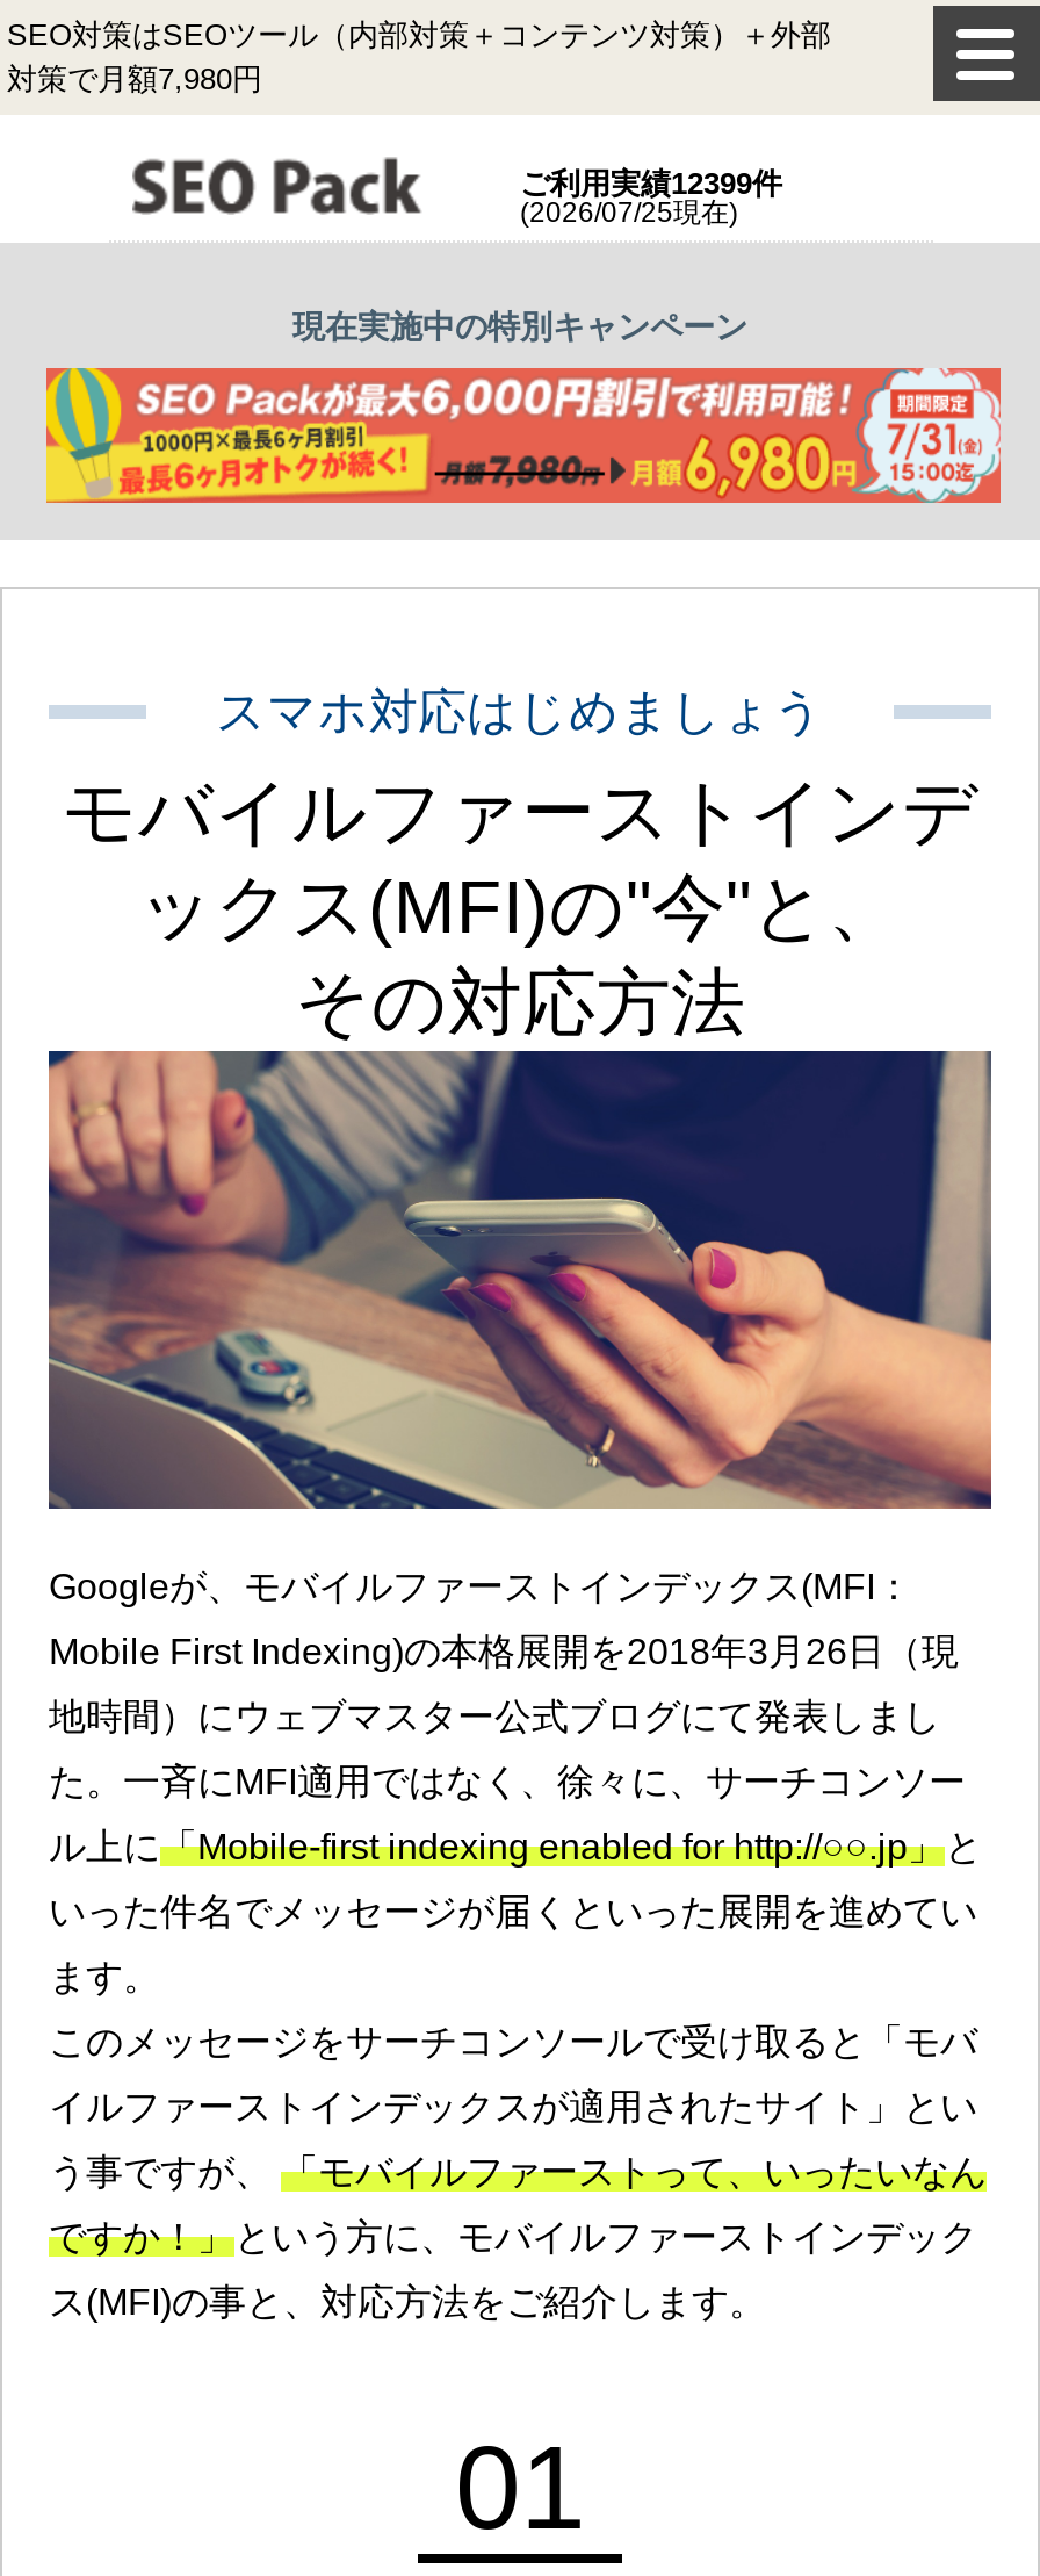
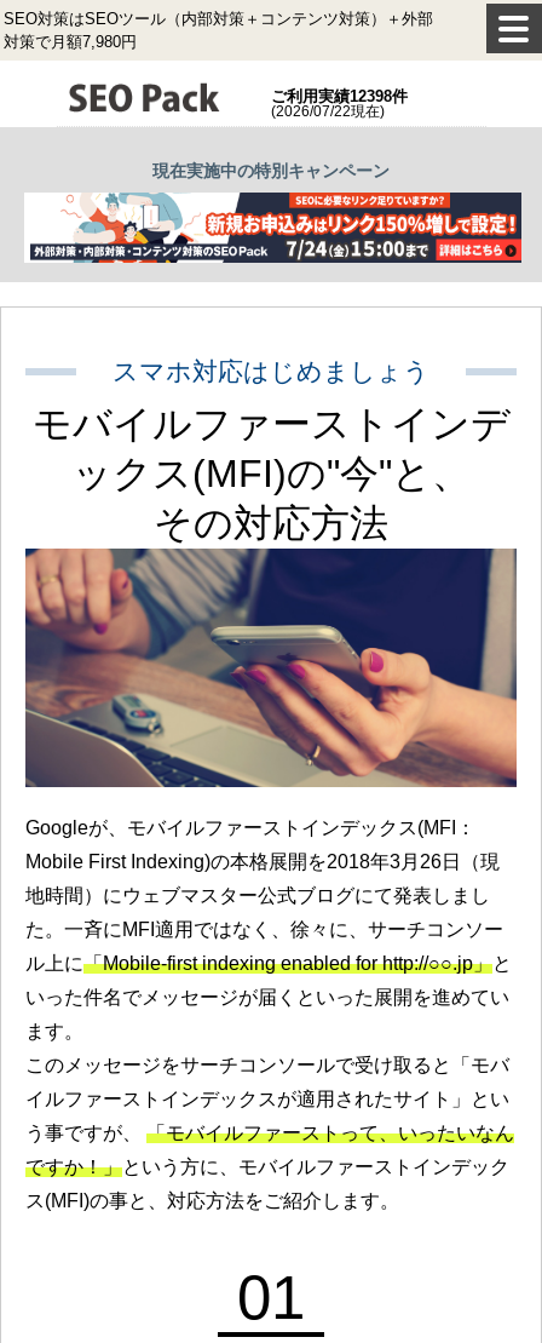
- ご利用実績12399件
+ ご利用実績12398件

- (2026/07/25現在)
+ (2026/07/22現在)

- [image]
+ [image]
